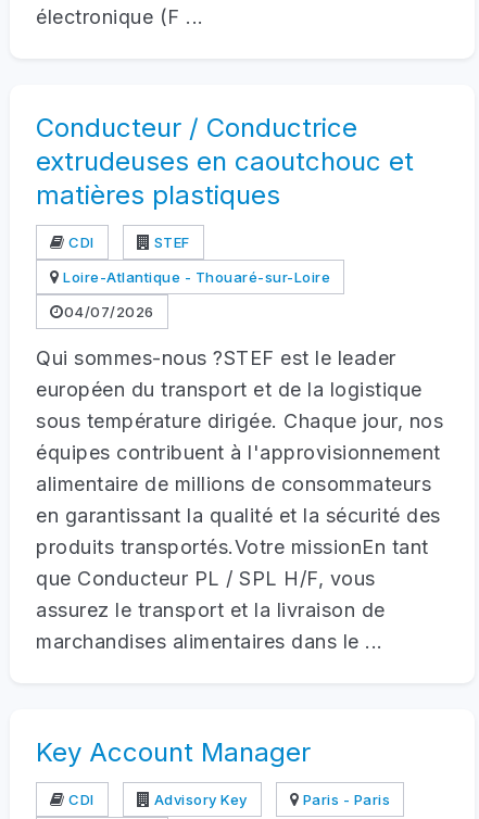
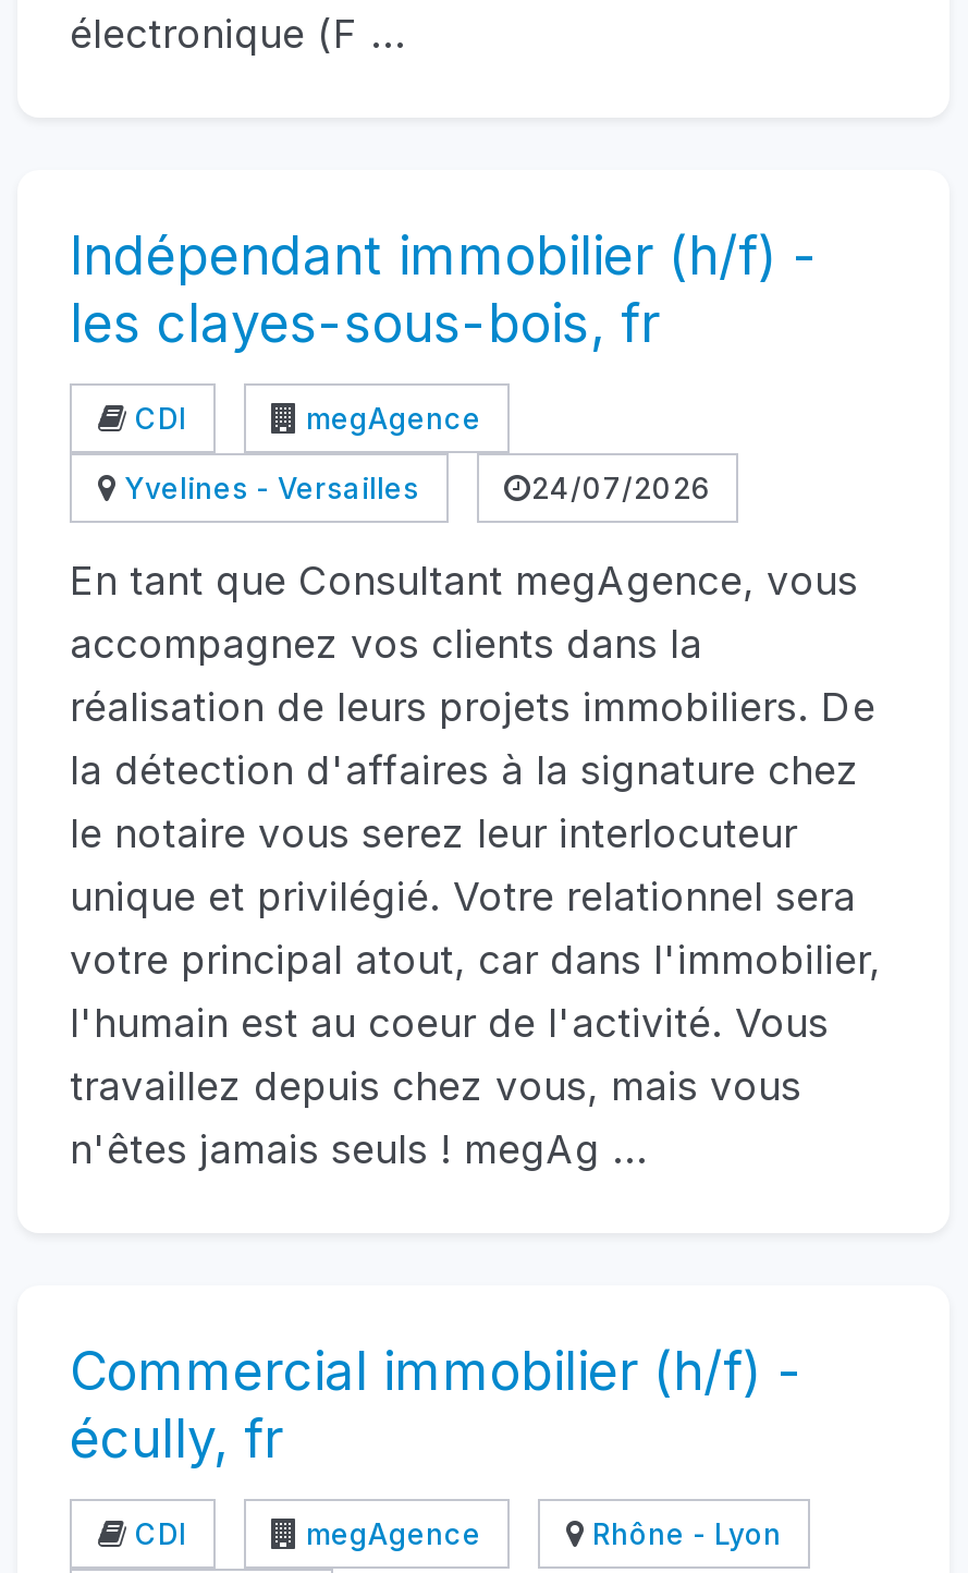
- Conducteur / Conductrice
- extrudeuses en caoutchouc et
- matières plastiques
+ Indépendant immobilier (h/f) -
+ les clayes-sous-bois, fr

- STEF
- Loire-Atlantique - Thouaré-sur-Loire
- 04/07/2026
- Qui sommes-nous ?STEF est le leader
- européen du transport et de la logistique
- sous température dirigée. Chaque jour, nos
- équipes contribuent à l'approvisionnement
- alimentaire de millions de consommateurs
- en garantissant la qualité et la sécurité des
- produits transportés.Votre missionEn tant
- que Conducteur PL / SPL H/F, vous
- assurez le transport et la livraison de
- marchandises alimentaires dans le ...
+ megAgence
+ Yvelines - Versailles
+ 24/07/2026
+ En tant que Consultant megAgence, vous
+ accompagnez vos clients dans la
+ réalisation de leurs projets immobiliers. De
+ la détection d'affaires à la signature chez
+ le notaire vous serez leur interlocuteur
+ unique et privilégié. Votre relationnel sera
+ votre principal atout, car dans l'immobilier,
+ l'humain est au coeur de l'activité. Vous
+ travaillez depuis chez vous, mais vous
+ n'êtes jamais seuls ! megAg ...

- Key Account Manager
+ Commercial immobilier (h/f) -
+ écully, fr

- Advisory Key
- Paris - Paris
+ megAgence
+ Rhône - Lyon
